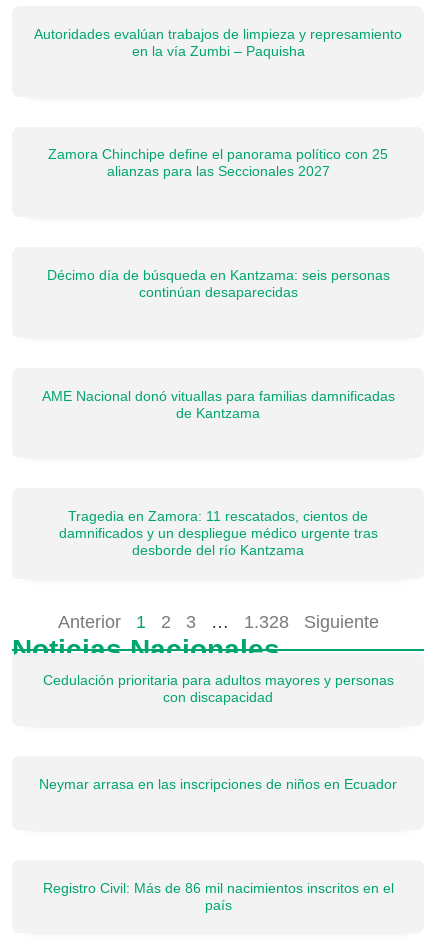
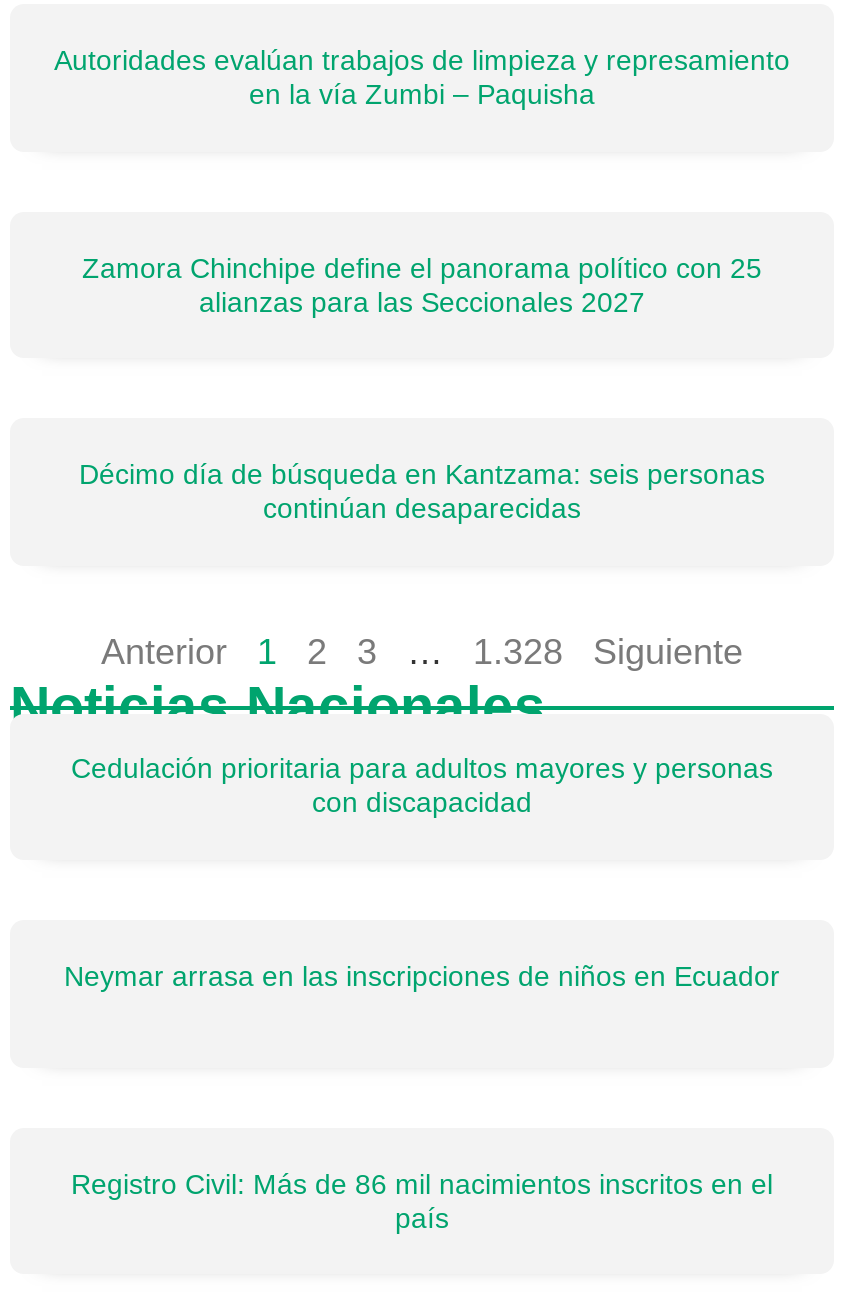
- AME Nacional donó vituallas para familias damnificadas
- de Kantzama

- Tragedia en Zamora: 11 rescatados, cientos de
- damnificados y un despliegue médico urgente tras
- desborde del río Kantzama
